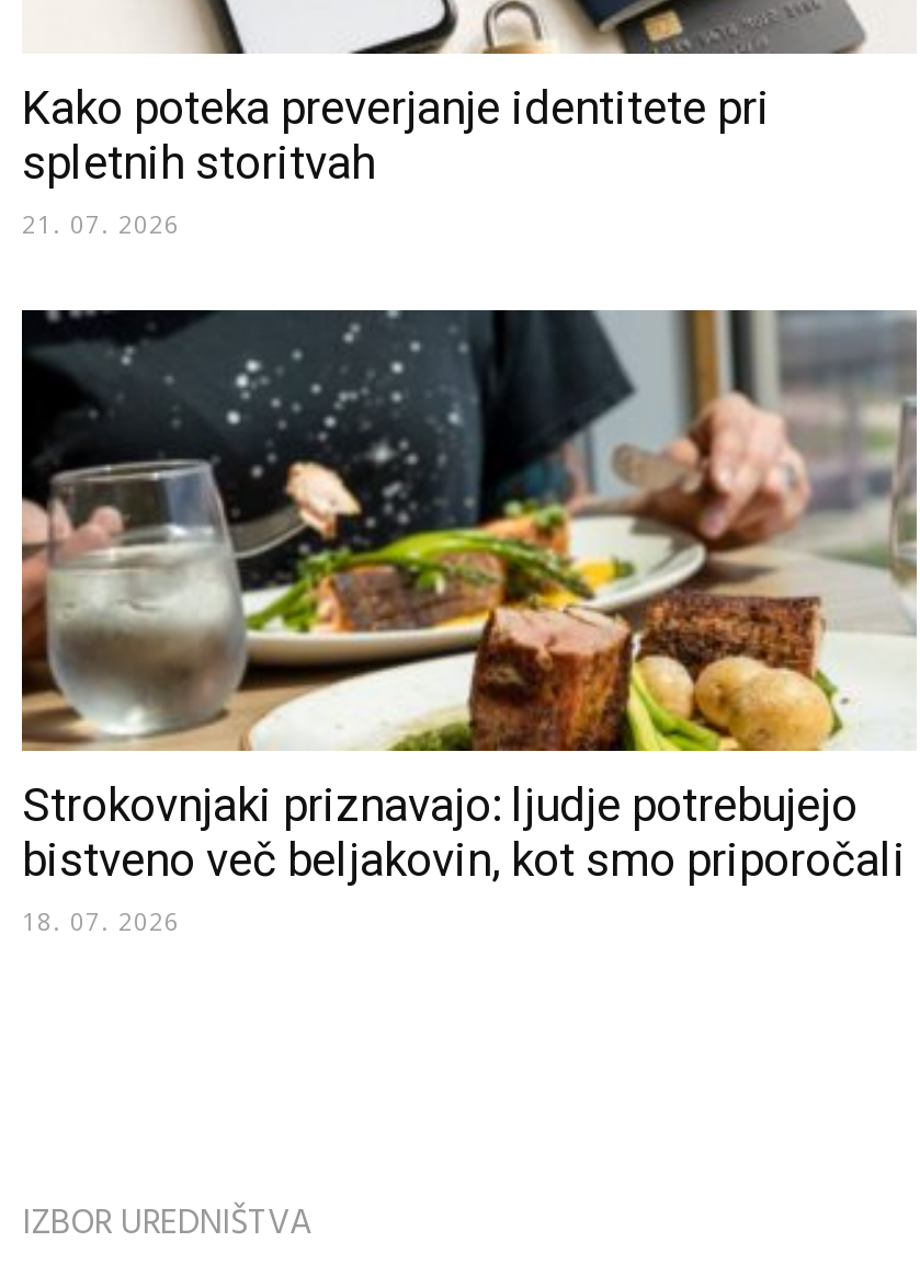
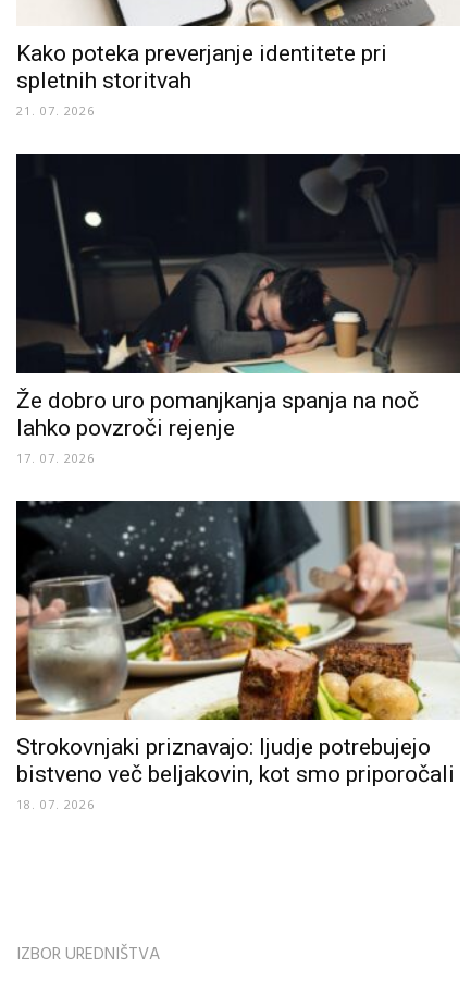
+ [image]
+ Že dobro uro pomanjkanja spanja na noč
+ lahko povzroči rejenje
+ 17. 07. 2026
